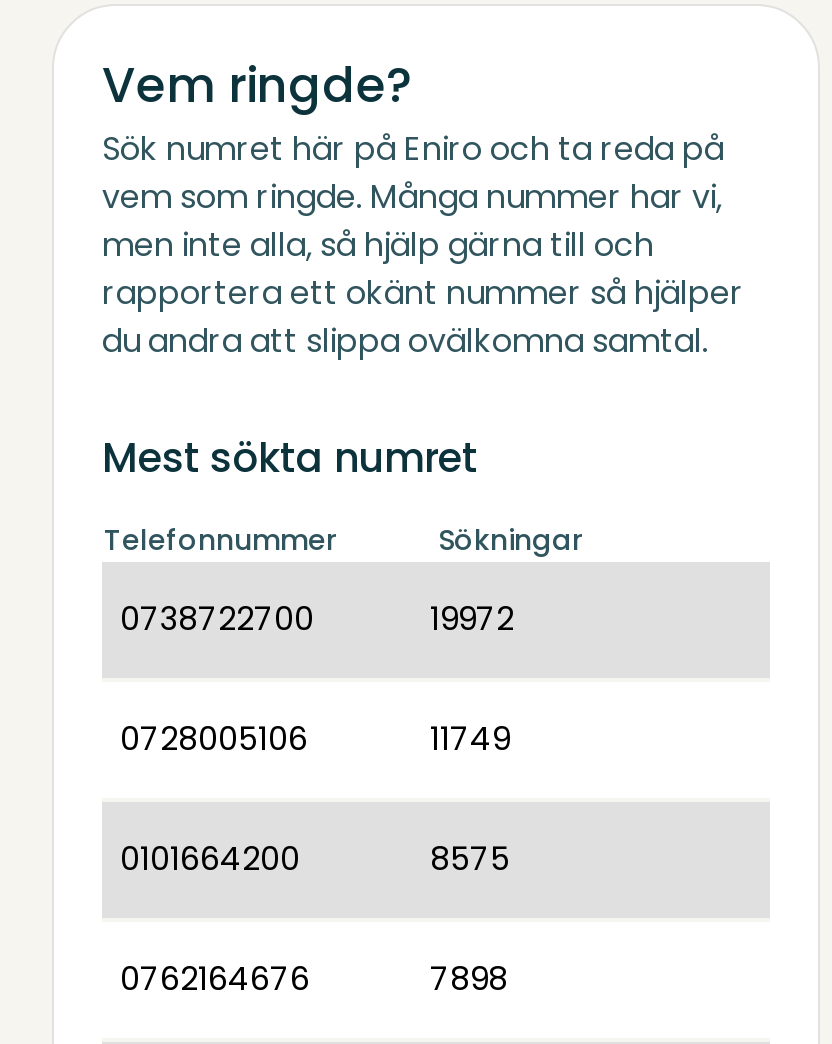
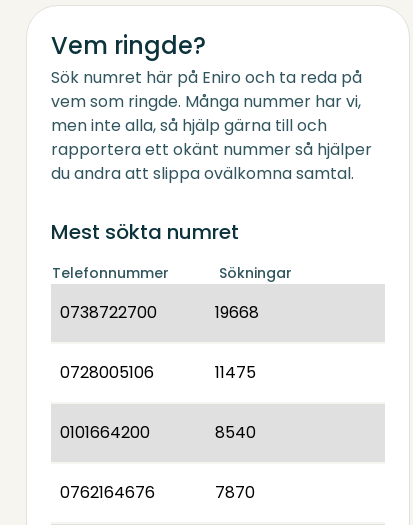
- 19972
+ 19668

- 11749
+ 11475

- 8575
+ 8540

- 7898
+ 7870
